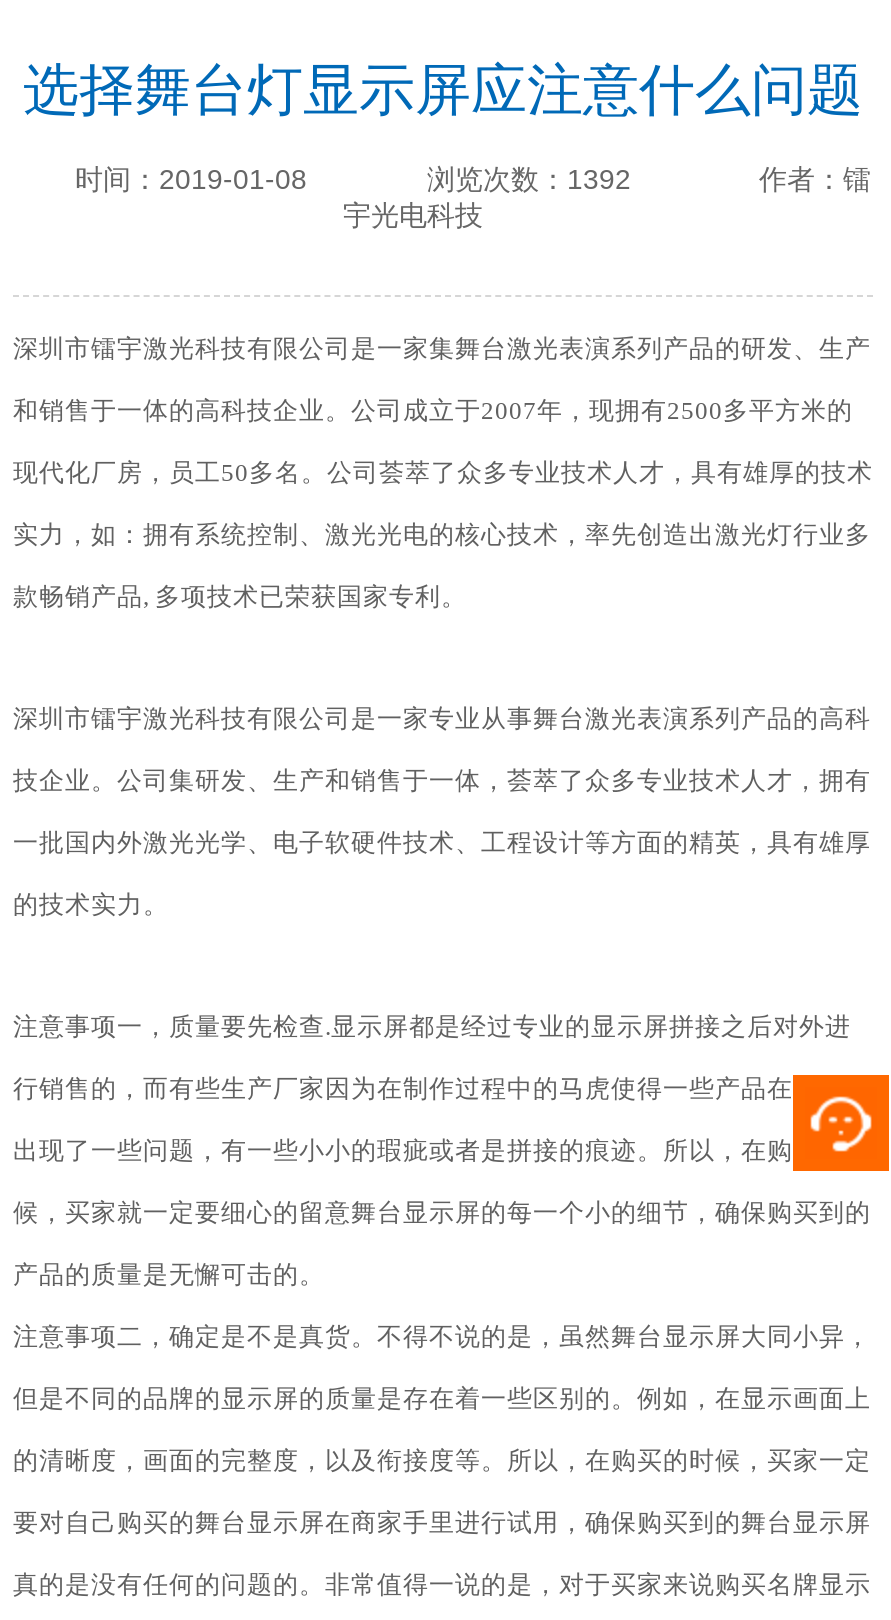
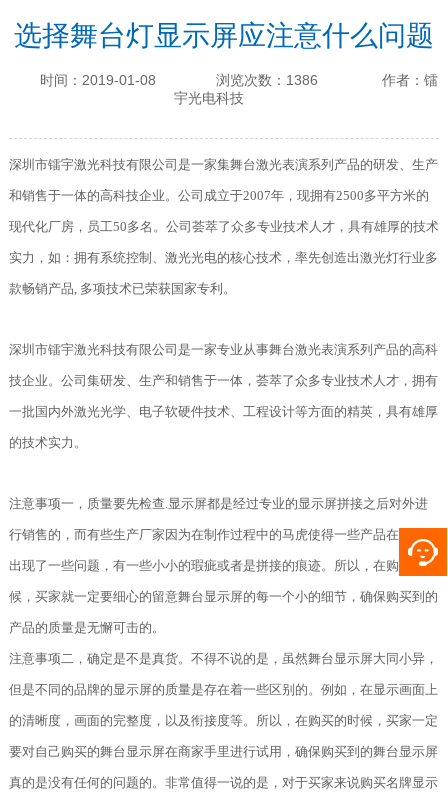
- 浏览次数：1392
+ 浏览次数：1386
